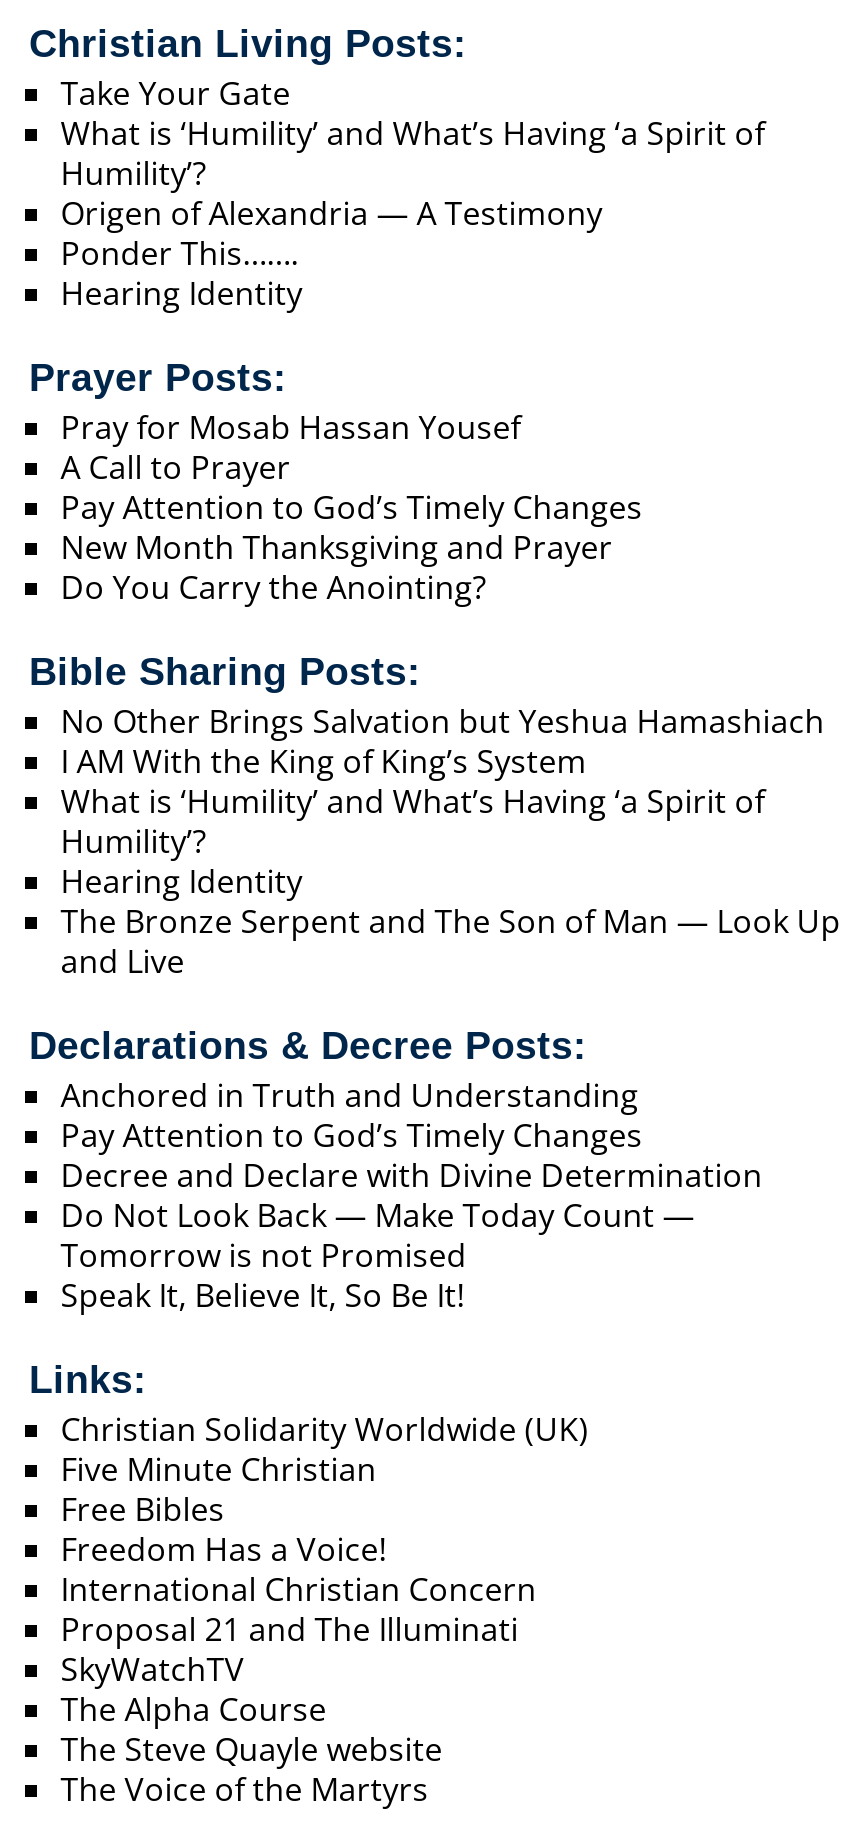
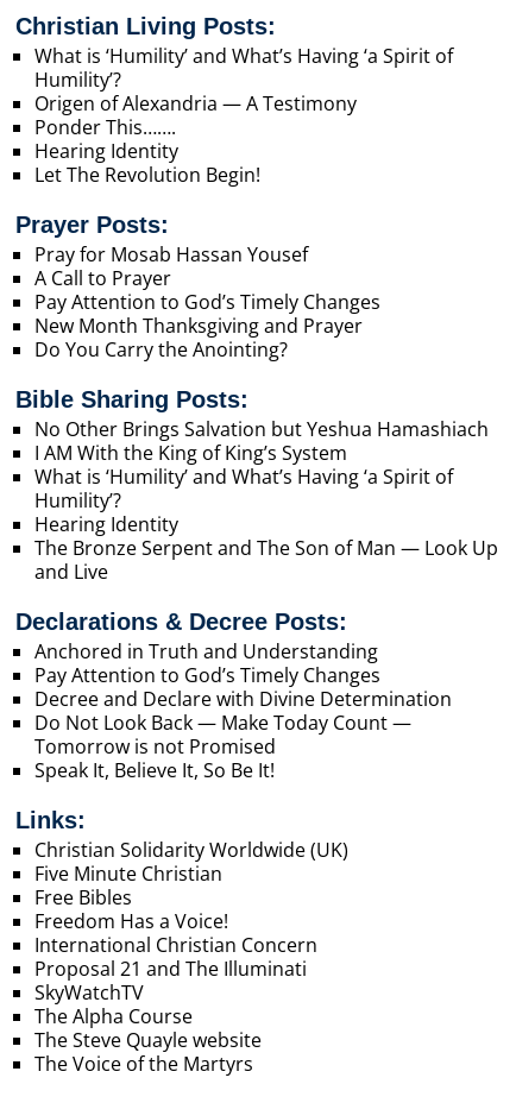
- Take Your Gate

moved up: What is ‘Humility’ and What’s Having ‘a Spirit of | Humility’? | Origen of Alexandria — A Testimony | Ponder This……. | Hearing Identity

+ Let The Revolution Begin!
